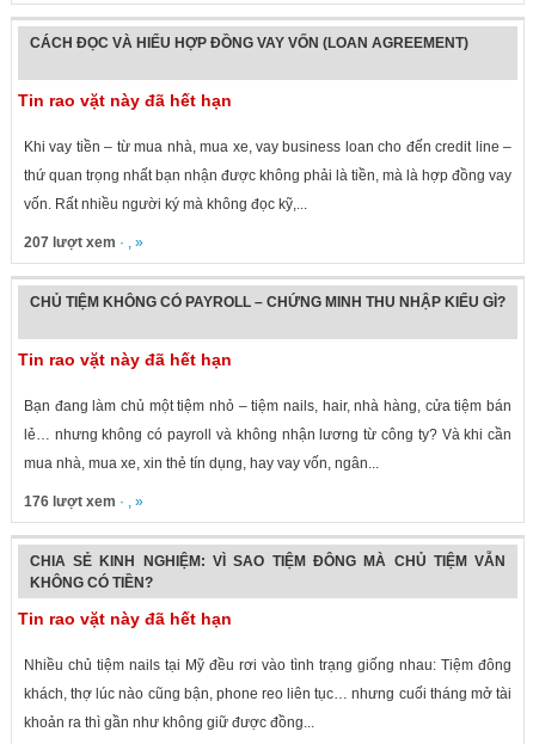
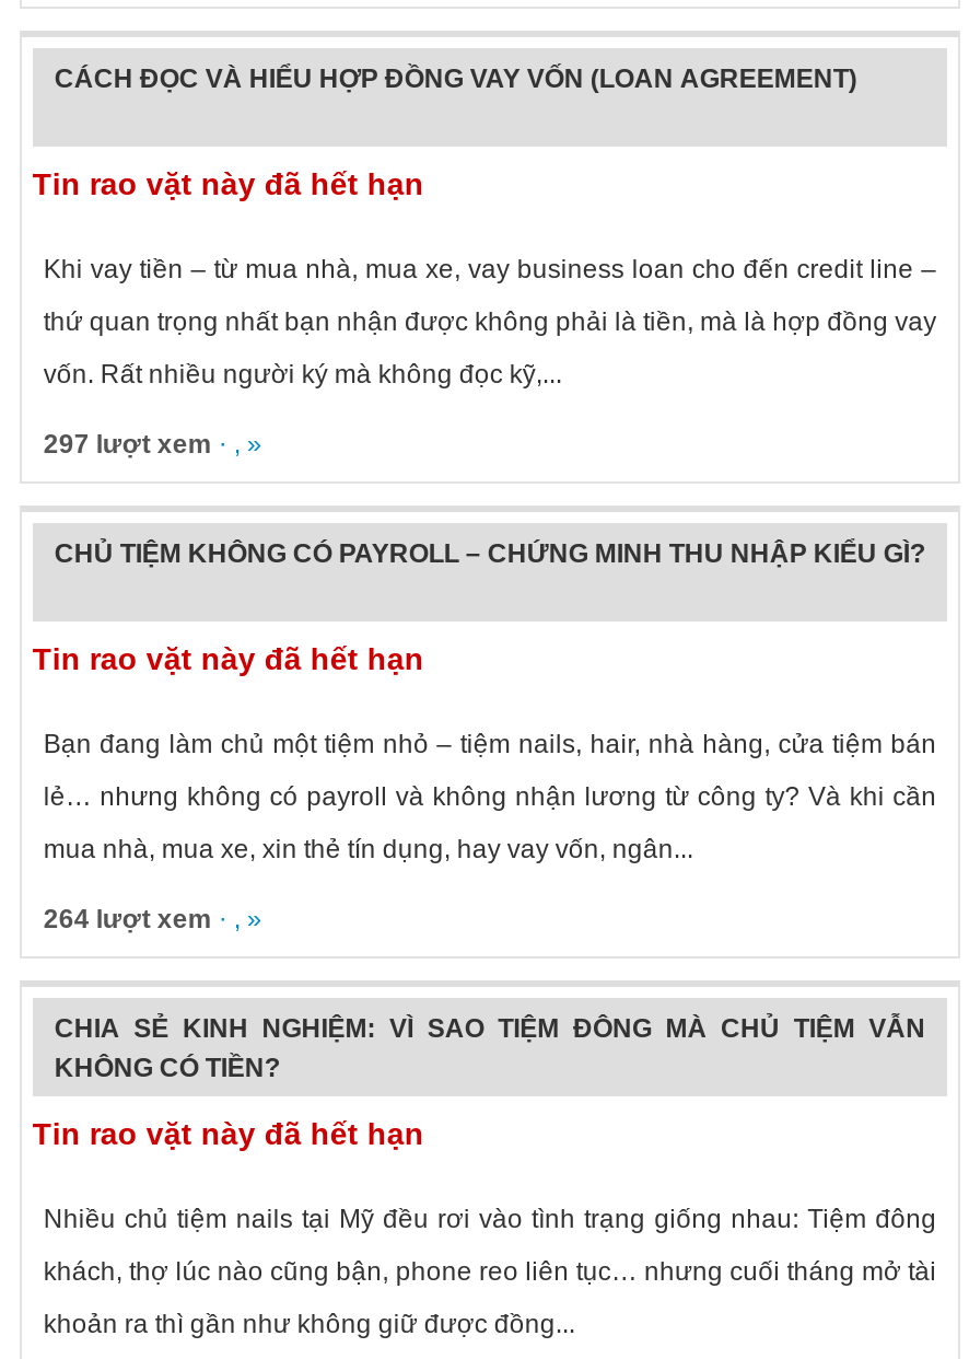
- 207 lượt xem · , »
+ 297 lượt xem · , »

- 176 lượt xem · , »
+ 264 lượt xem · , »
